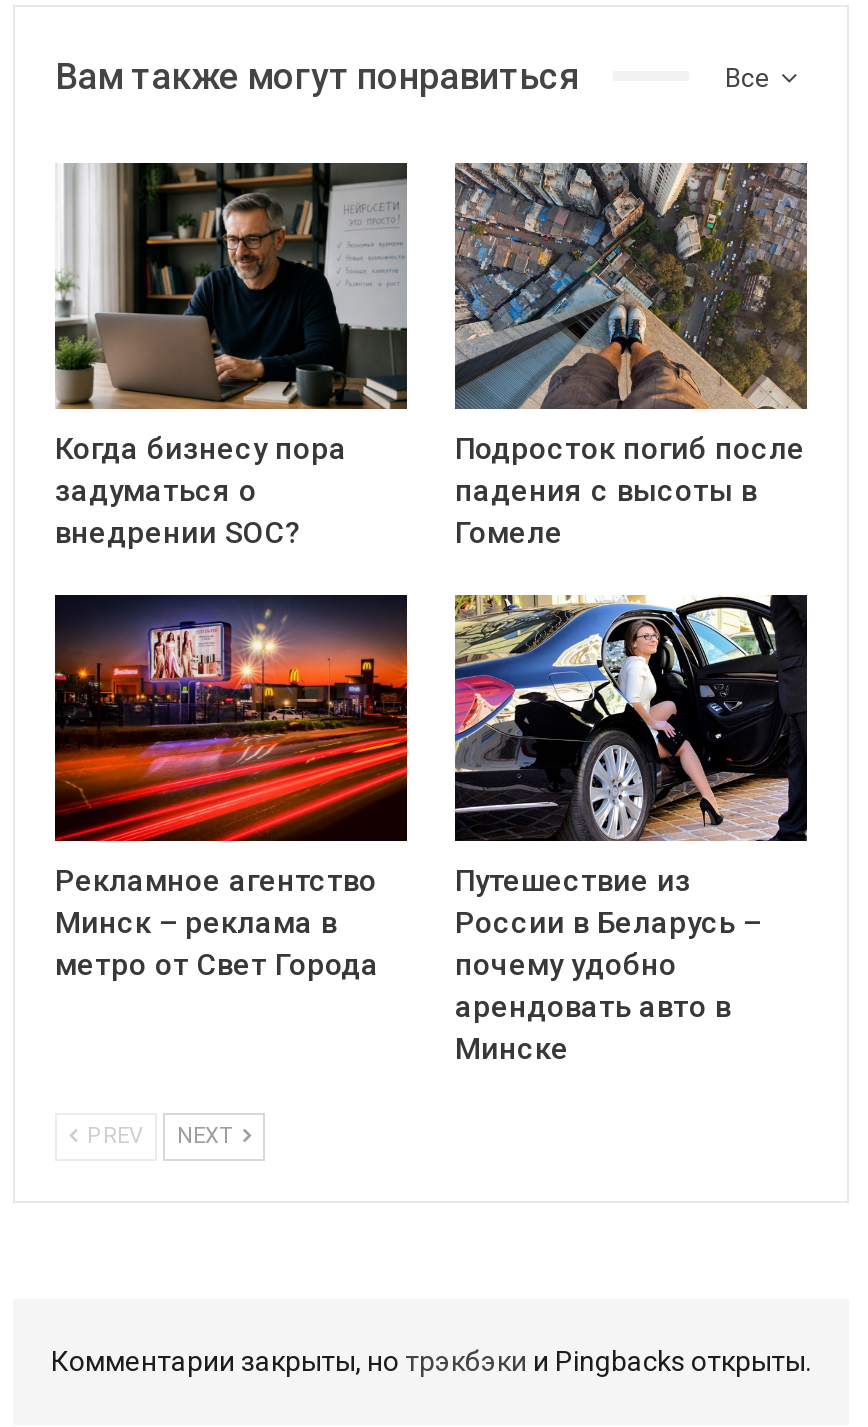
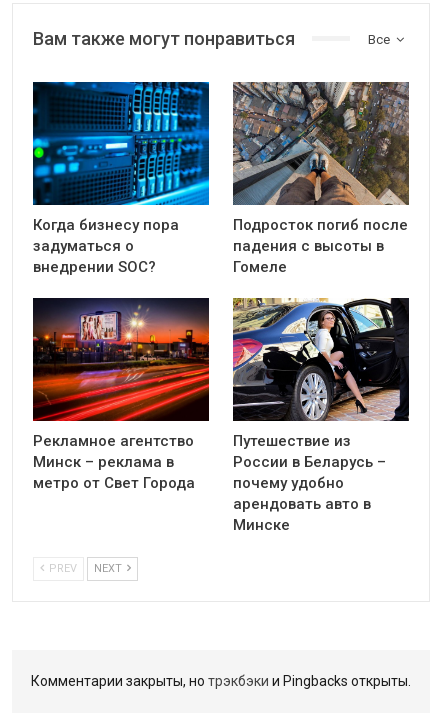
- [image]
+ [image]
